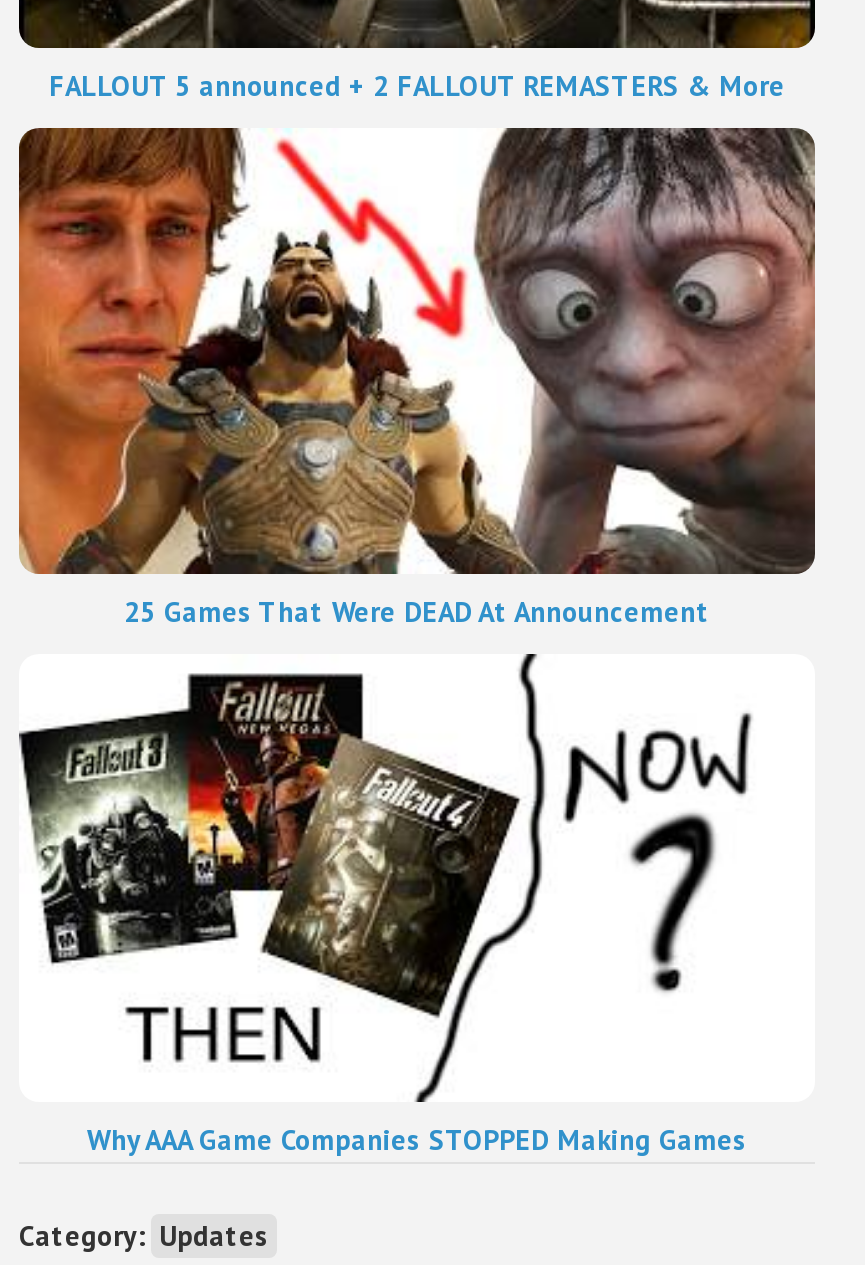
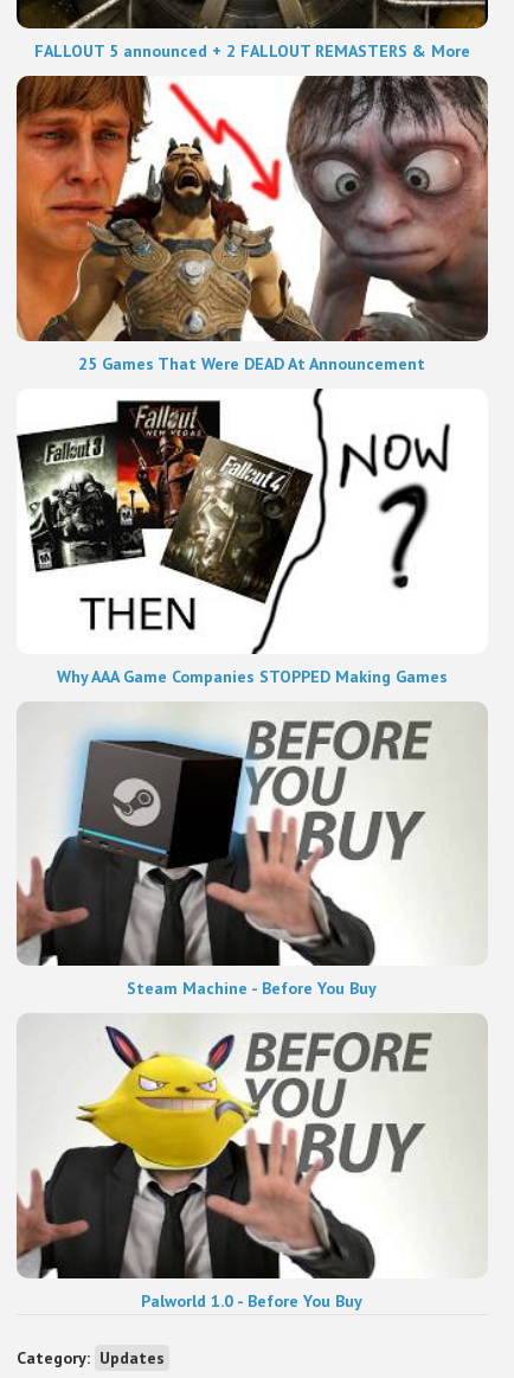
+ [image]
+ Palworld 1.0 - Before You Buy

+ [image]
+ Steam Machine - Before You Buy
